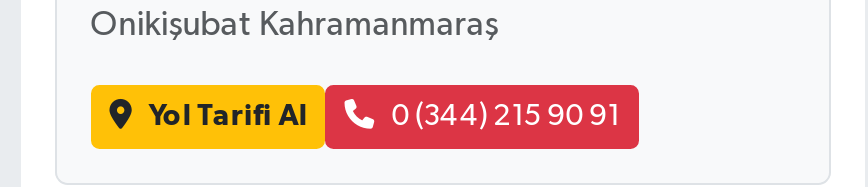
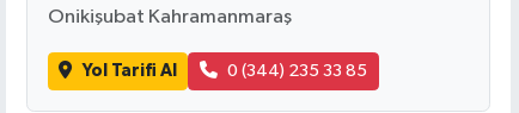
- 0 (344) 215 90 91
+ 0 (344) 235 33 85
